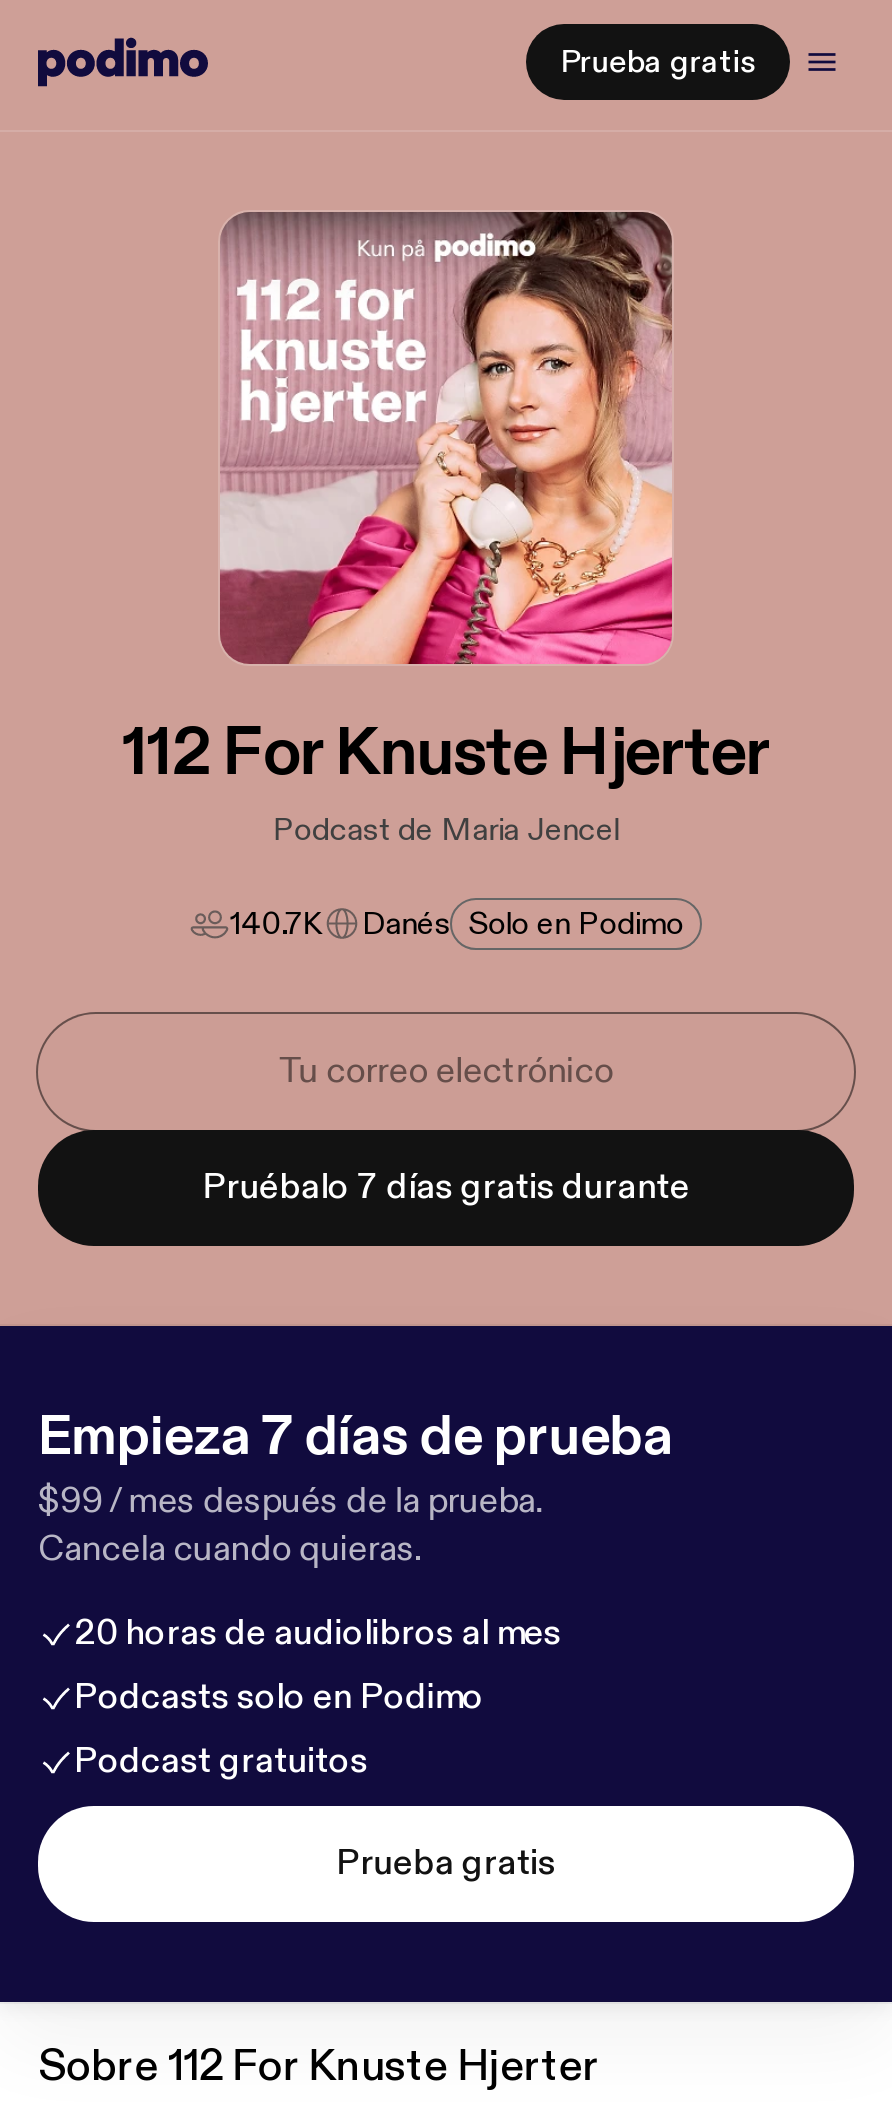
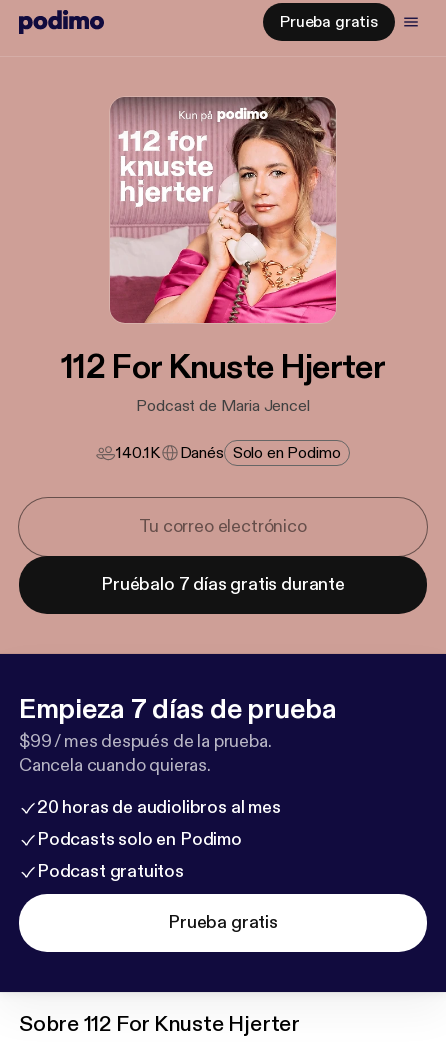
- 140.7K Danés Solo en Podimo
+ 140.1K Danés Solo en Podimo
